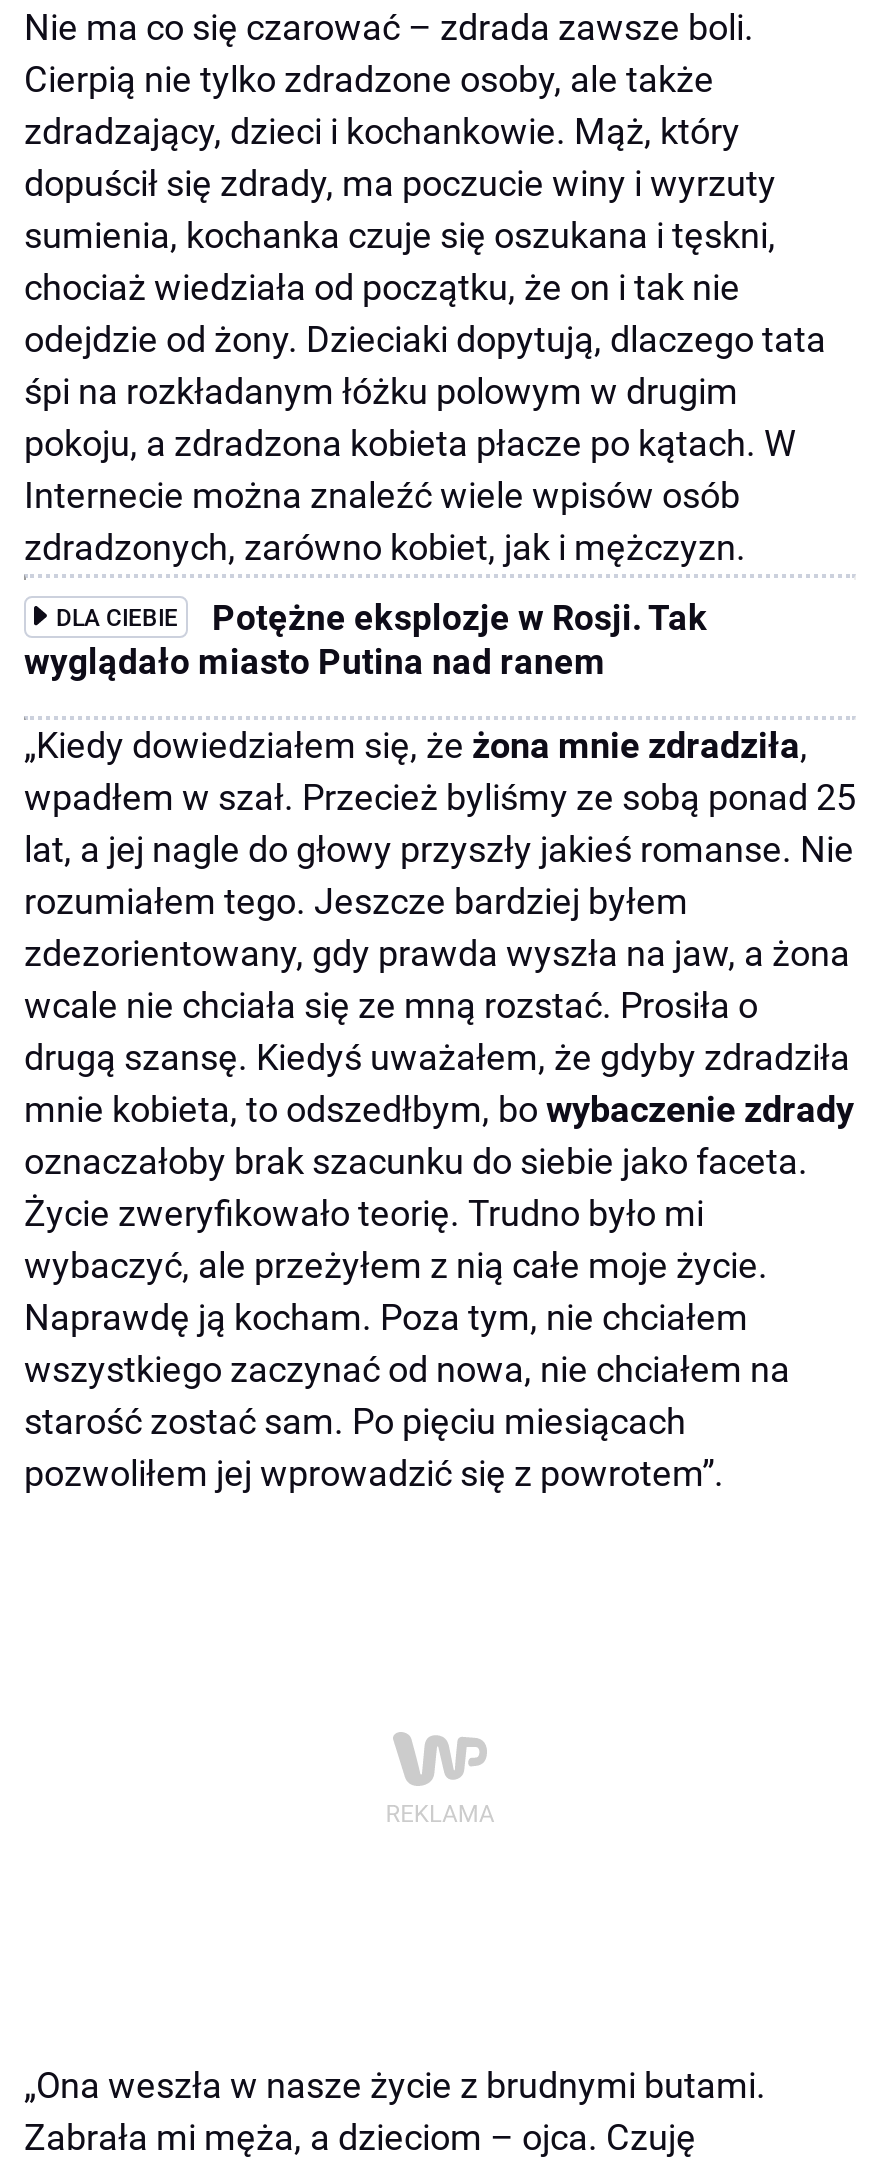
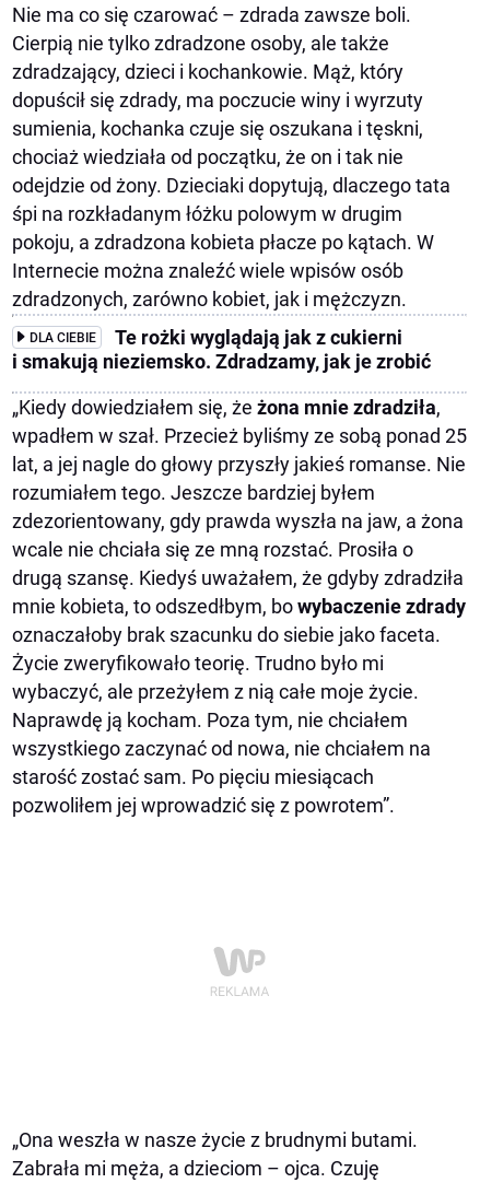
- Potężne eksplozje w Rosji. Tak
- wyglądało miasto Putina nad ranem
+ Te rożki wyglądają jak z cukierni
+ i smakują nieziemsko. Zdradzamy, jak je zrobić
